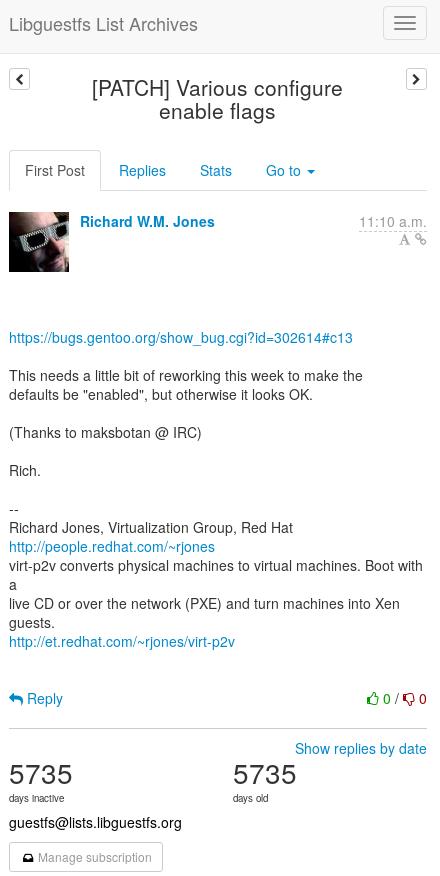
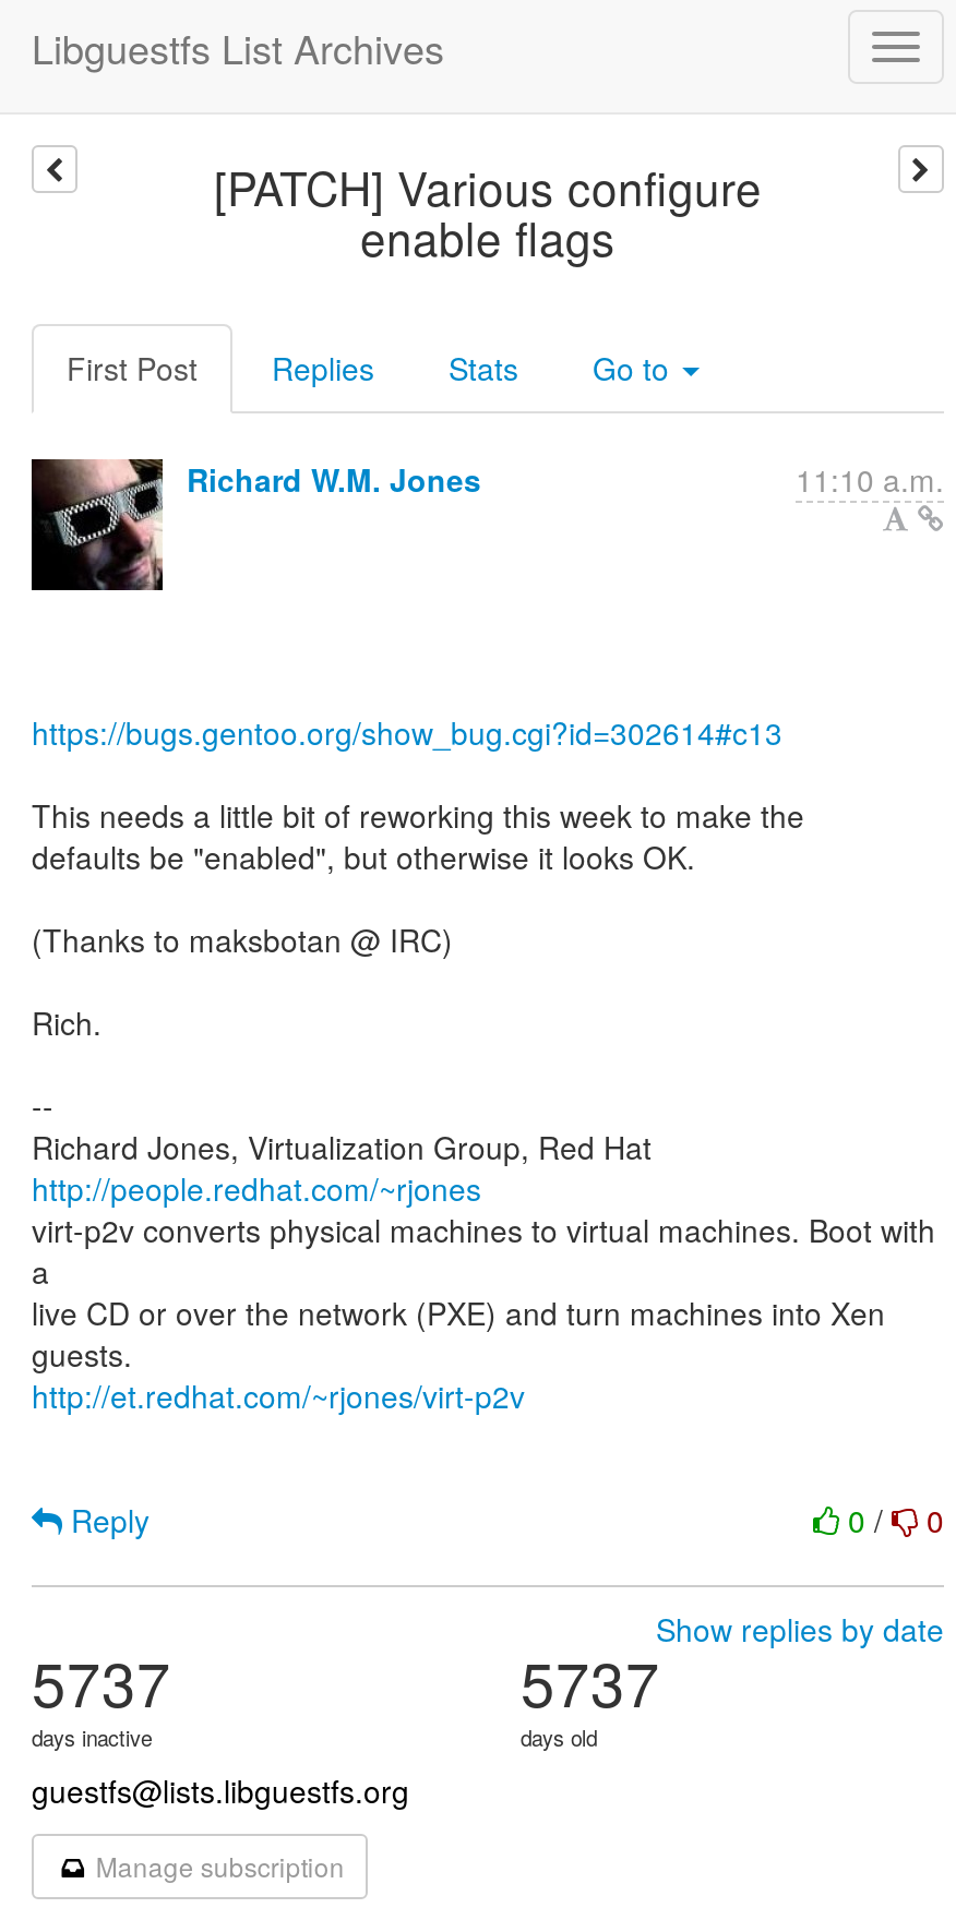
- 5735
+ 5737

- 5735
+ 5737
